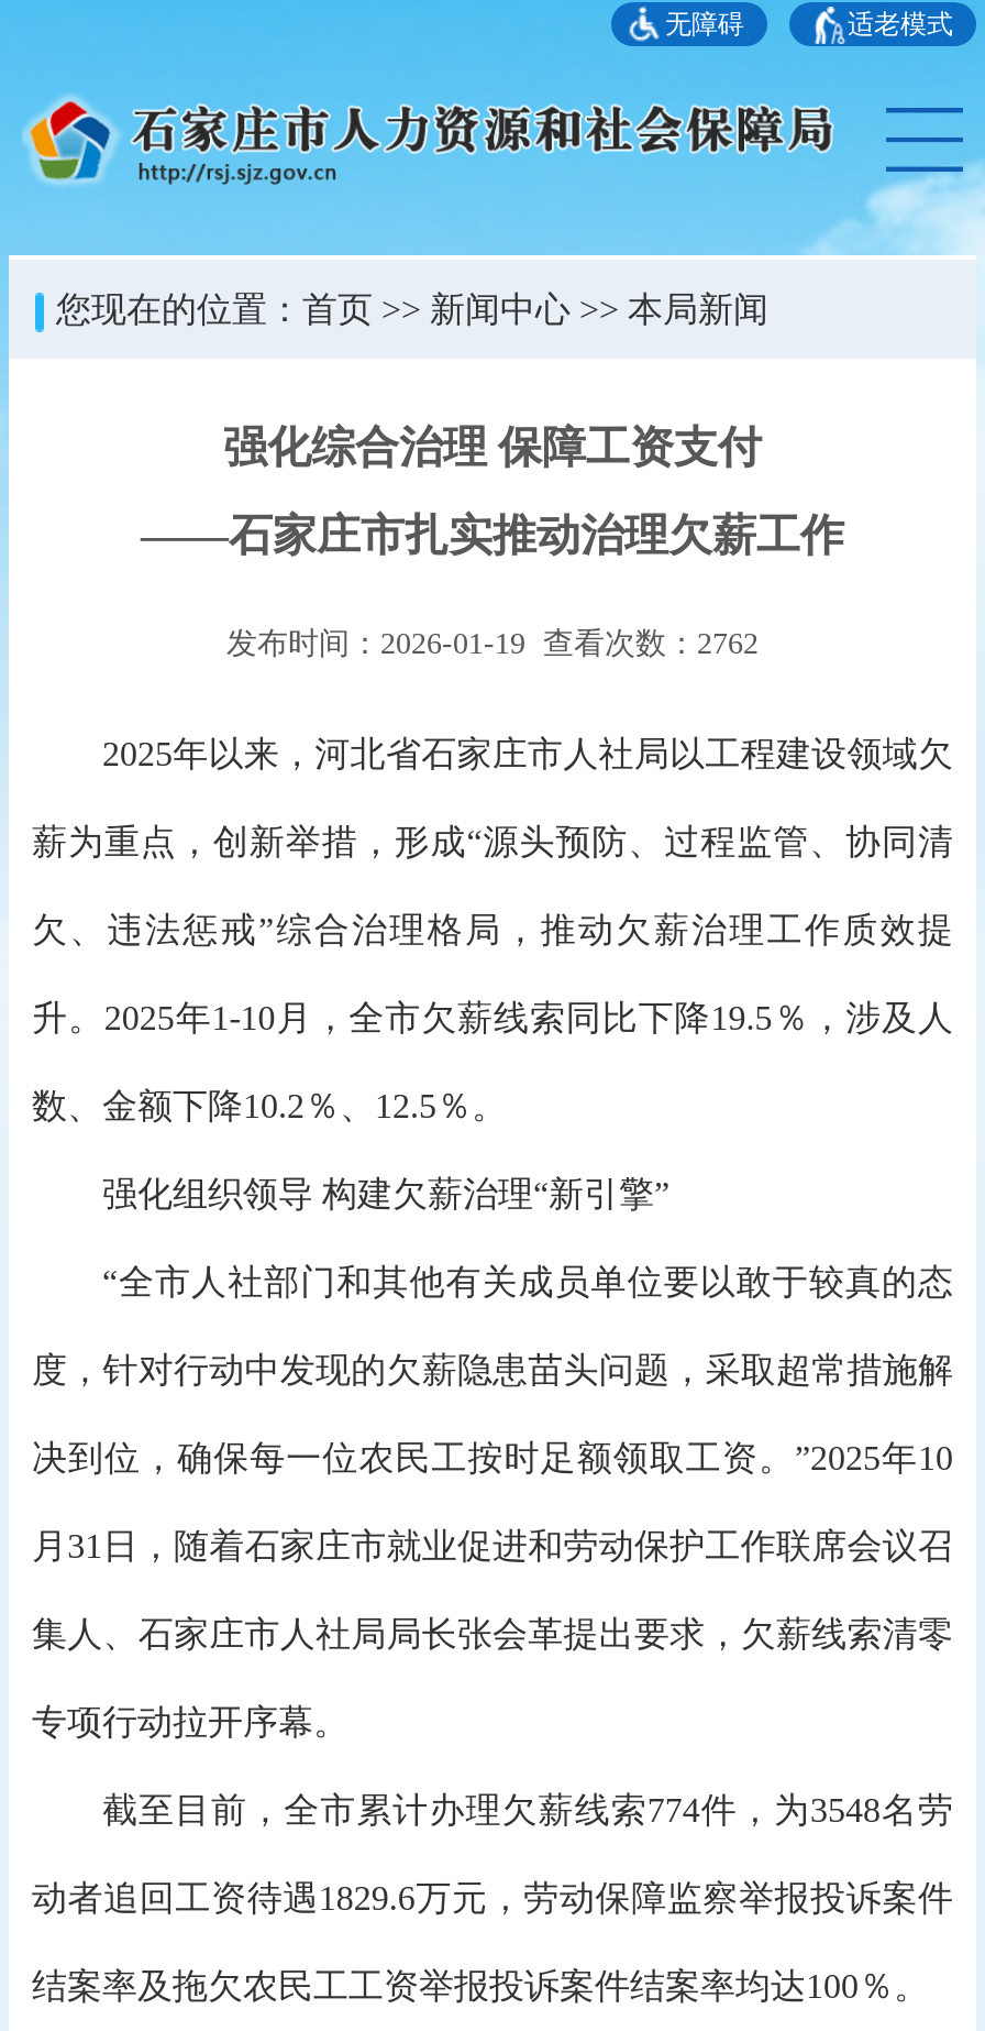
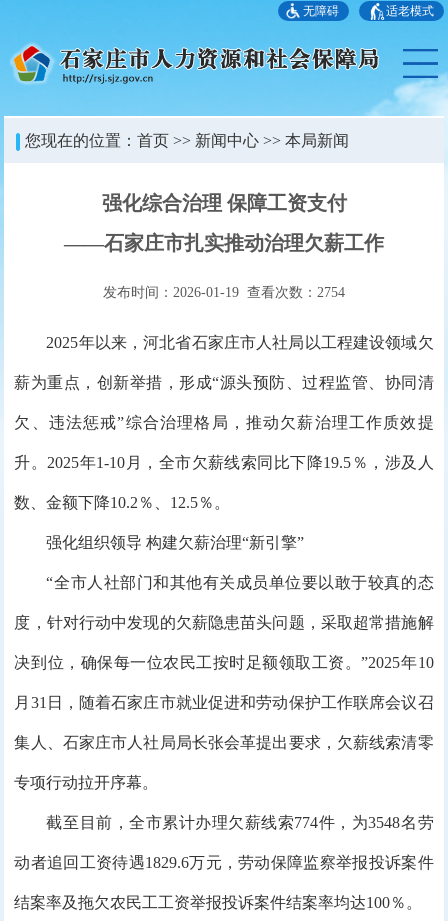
- 发布时间：2026-01-19 查看次数：2762
+ 发布时间：2026-01-19 查看次数：2754
